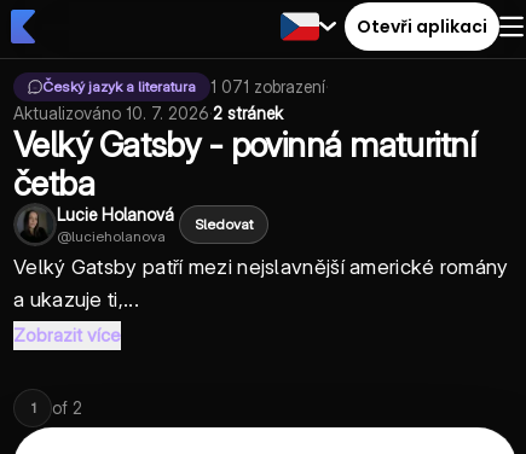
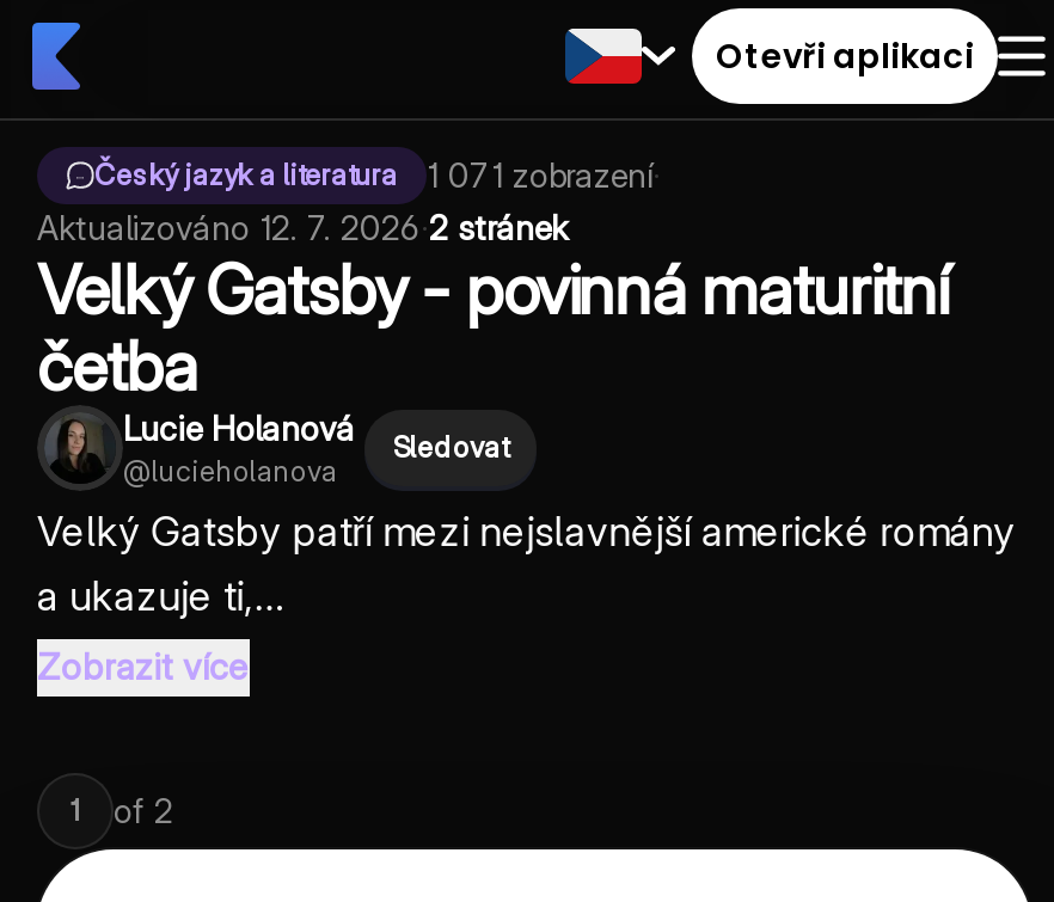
- Aktualizováno 10. 7. 2026 · 2 stránek
+ Aktualizováno 12. 7. 2026 · 2 stránek
